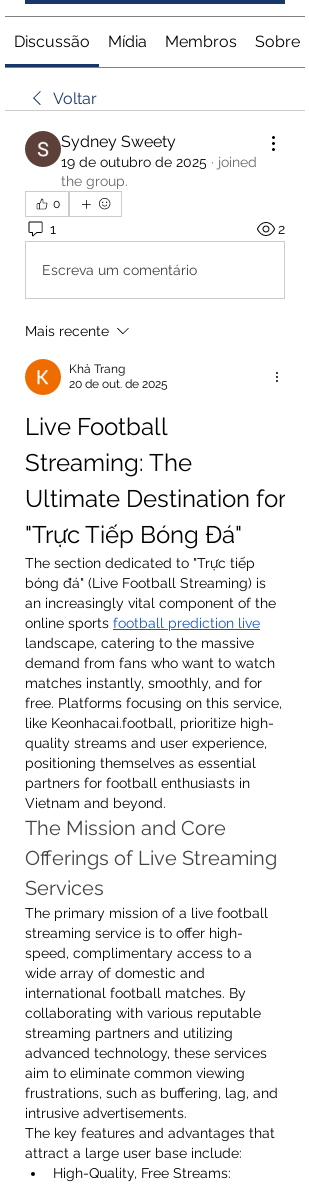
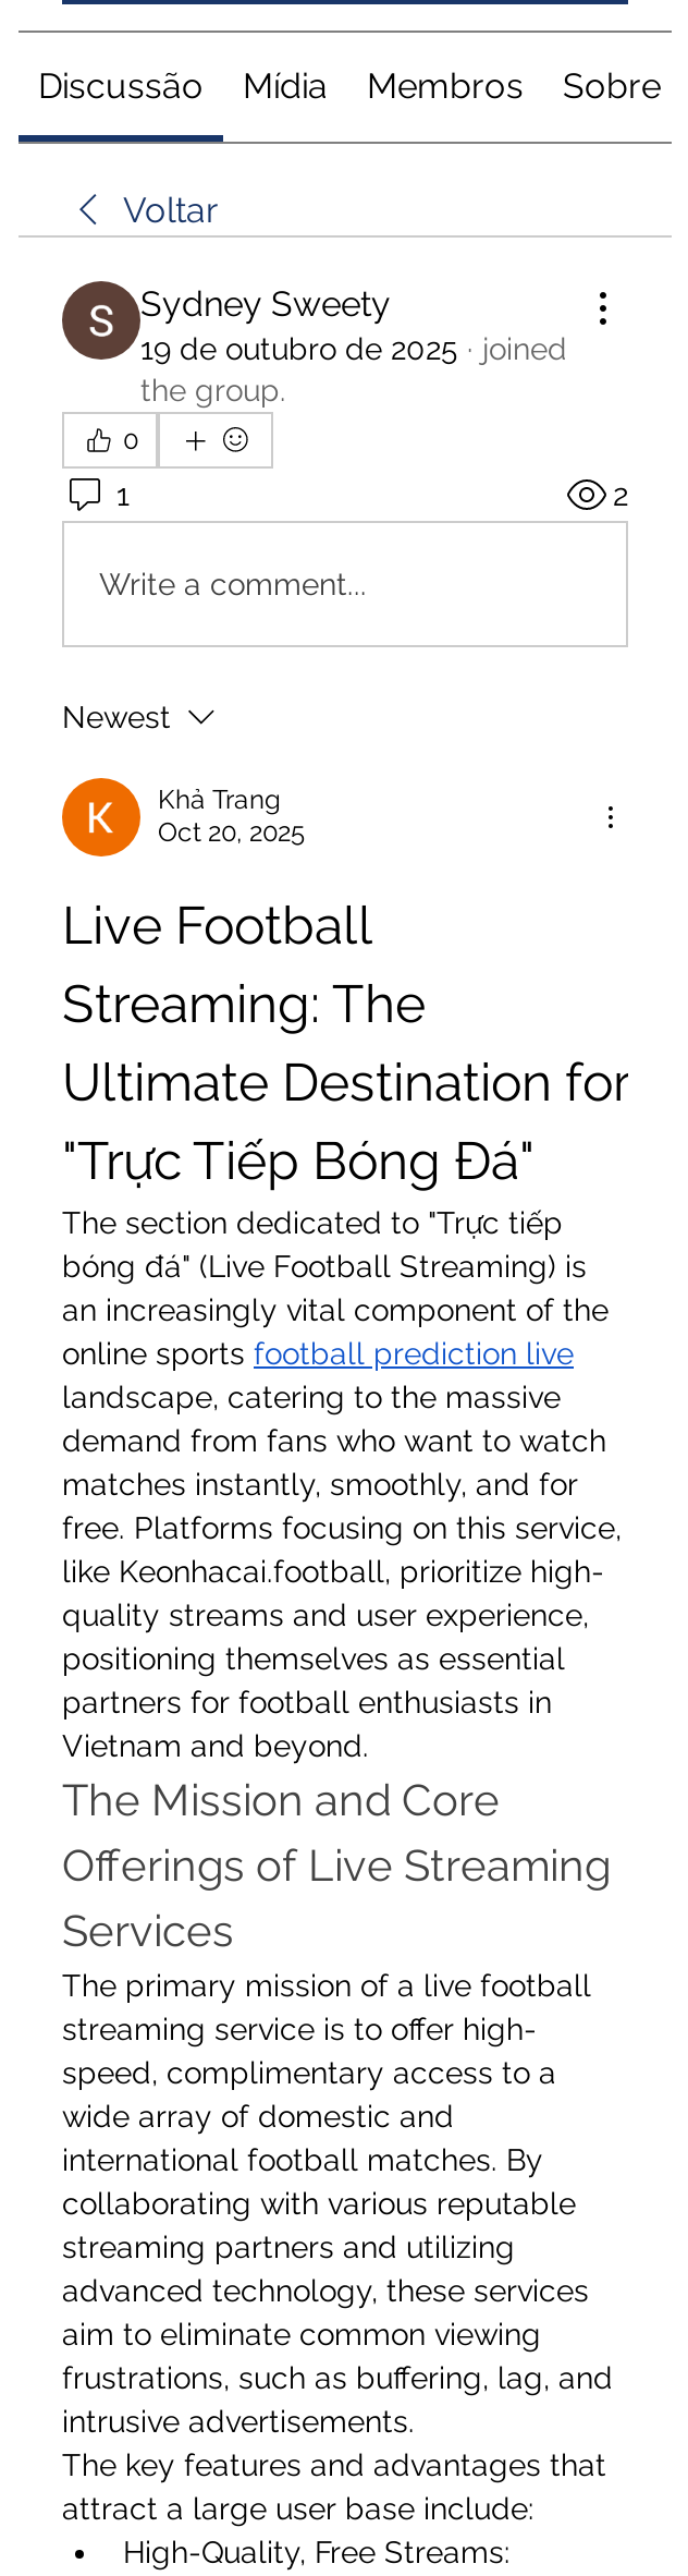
- Escreva um comentário
+ Write a comment...

- Mais recente
+ Newest

- 20 de out. de 2025
+ Oct 20, 2025
